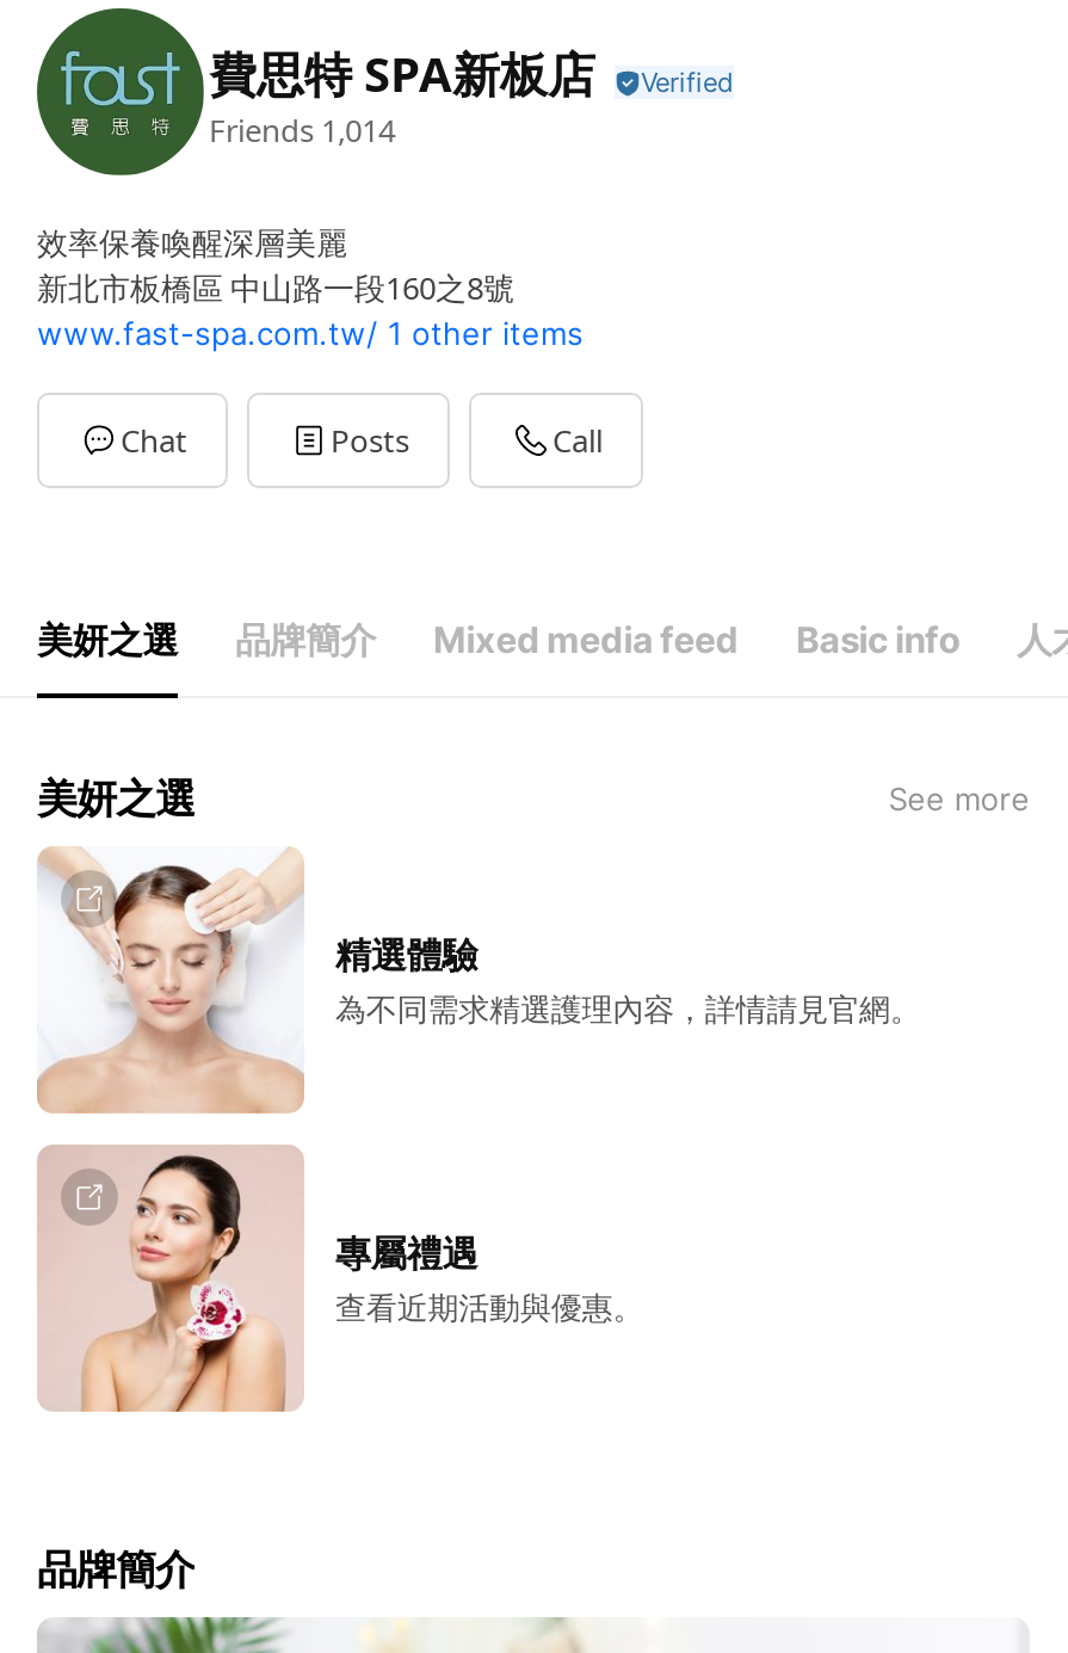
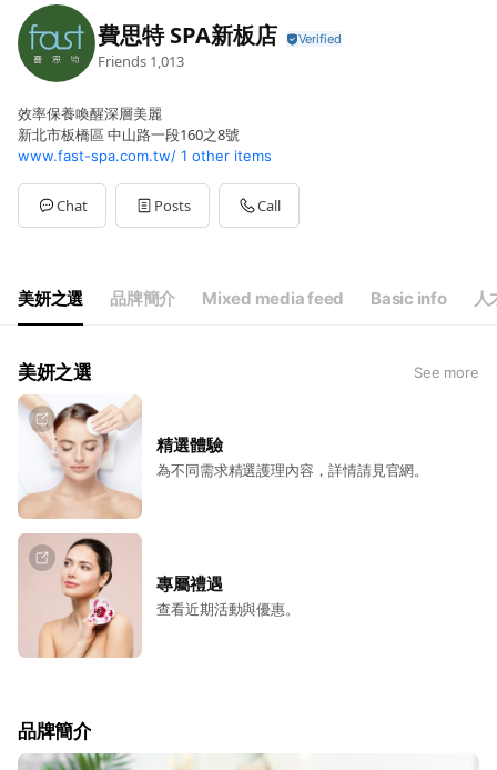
- Friends 1,014
+ Friends 1,013
